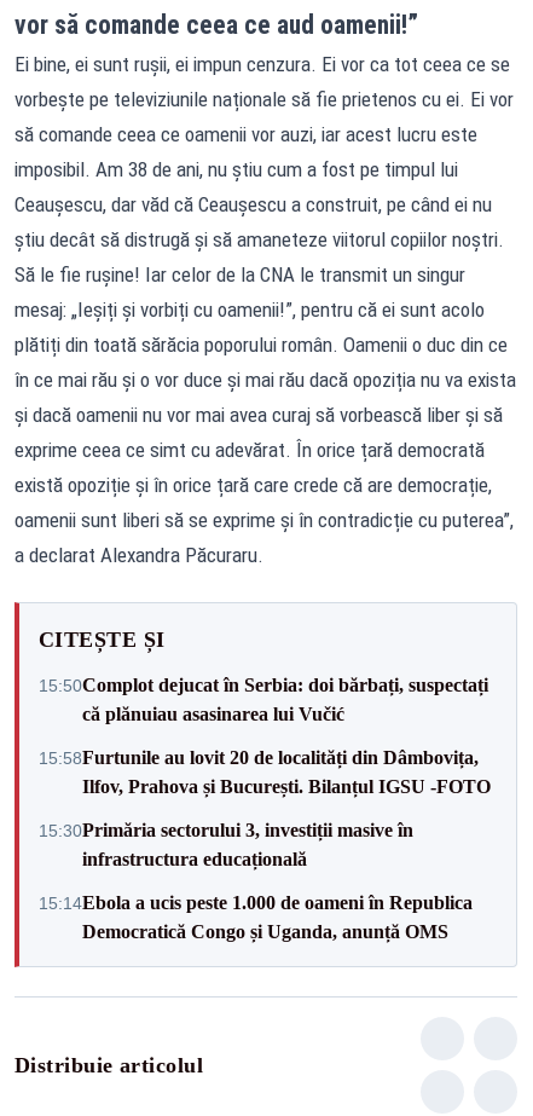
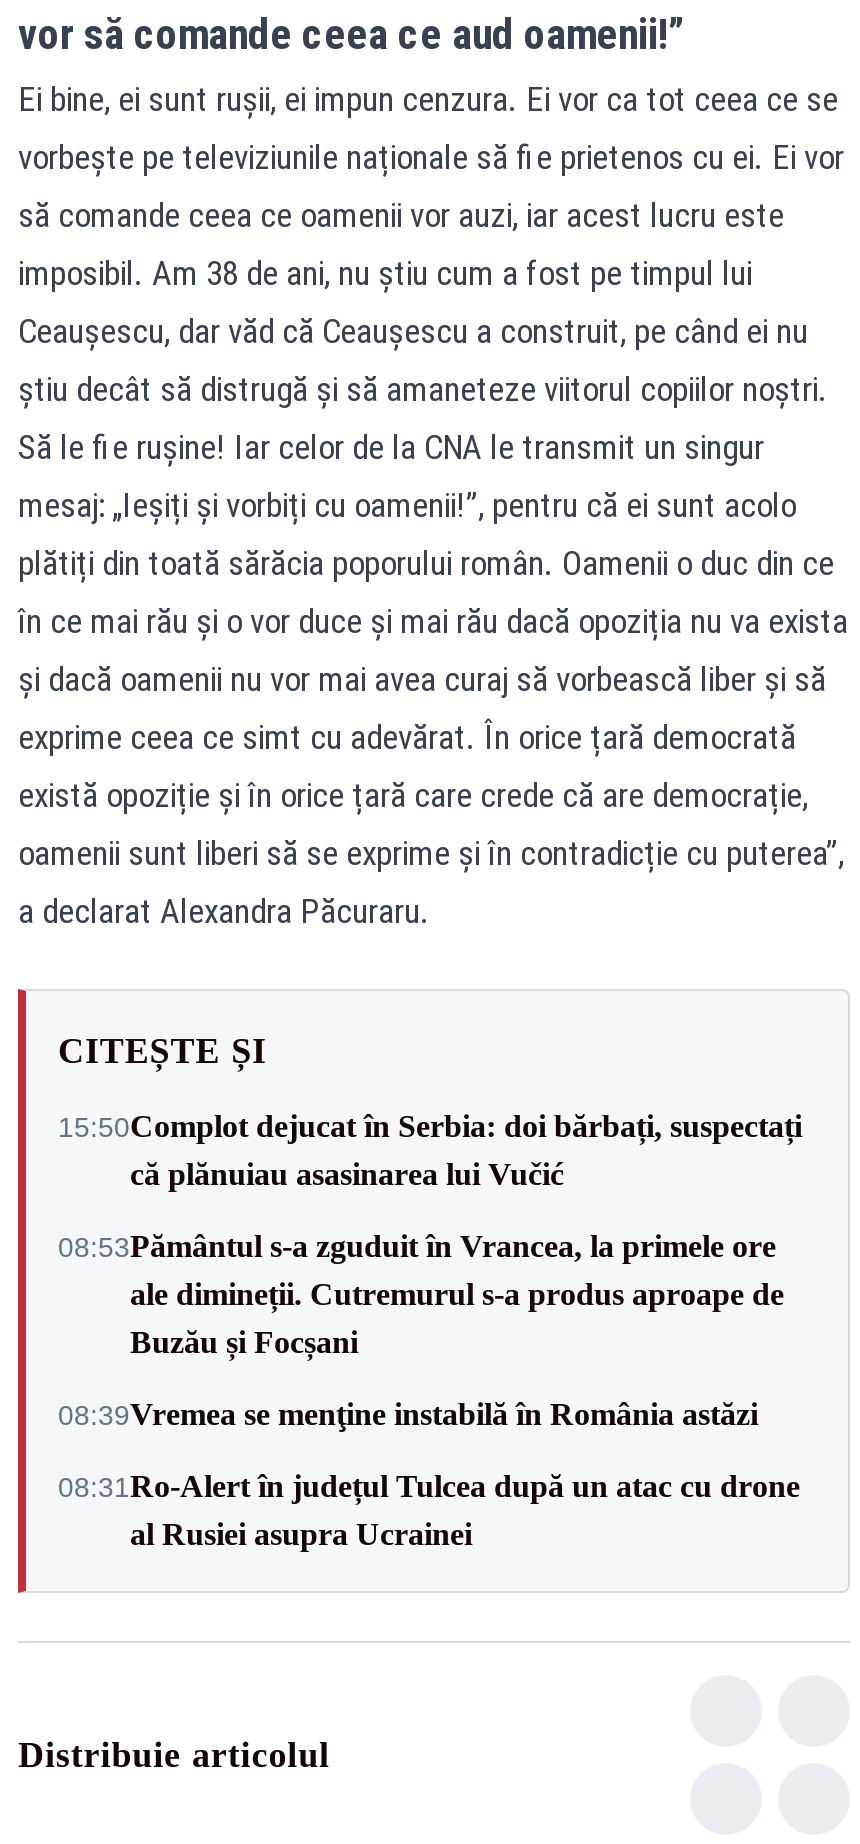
- 15:58Furtunile au lovit 20 de localități din Dâmbovița,
- Ilfov, Prahova și București. Bilanțul IGSU -FOTO
+ 08:53Pământul s-a zguduit în Vrancea, la primele ore
+ ale dimineții. Cutremurul s-a produs aproape de
+ Buzău și Focșani

- 15:30Primăria sectorului 3, investiții masive în
- infrastructura educațională
+ 08:39Vremea se menţine instabilă în România astăzi

- 15:14Ebola a ucis peste 1.000 de oameni în Republica
- Democratică Congo și Uganda, anunță OMS
+ 08:31Ro-Alert în județul Tulcea după un atac cu drone
+ al Rusiei asupra Ucrainei
